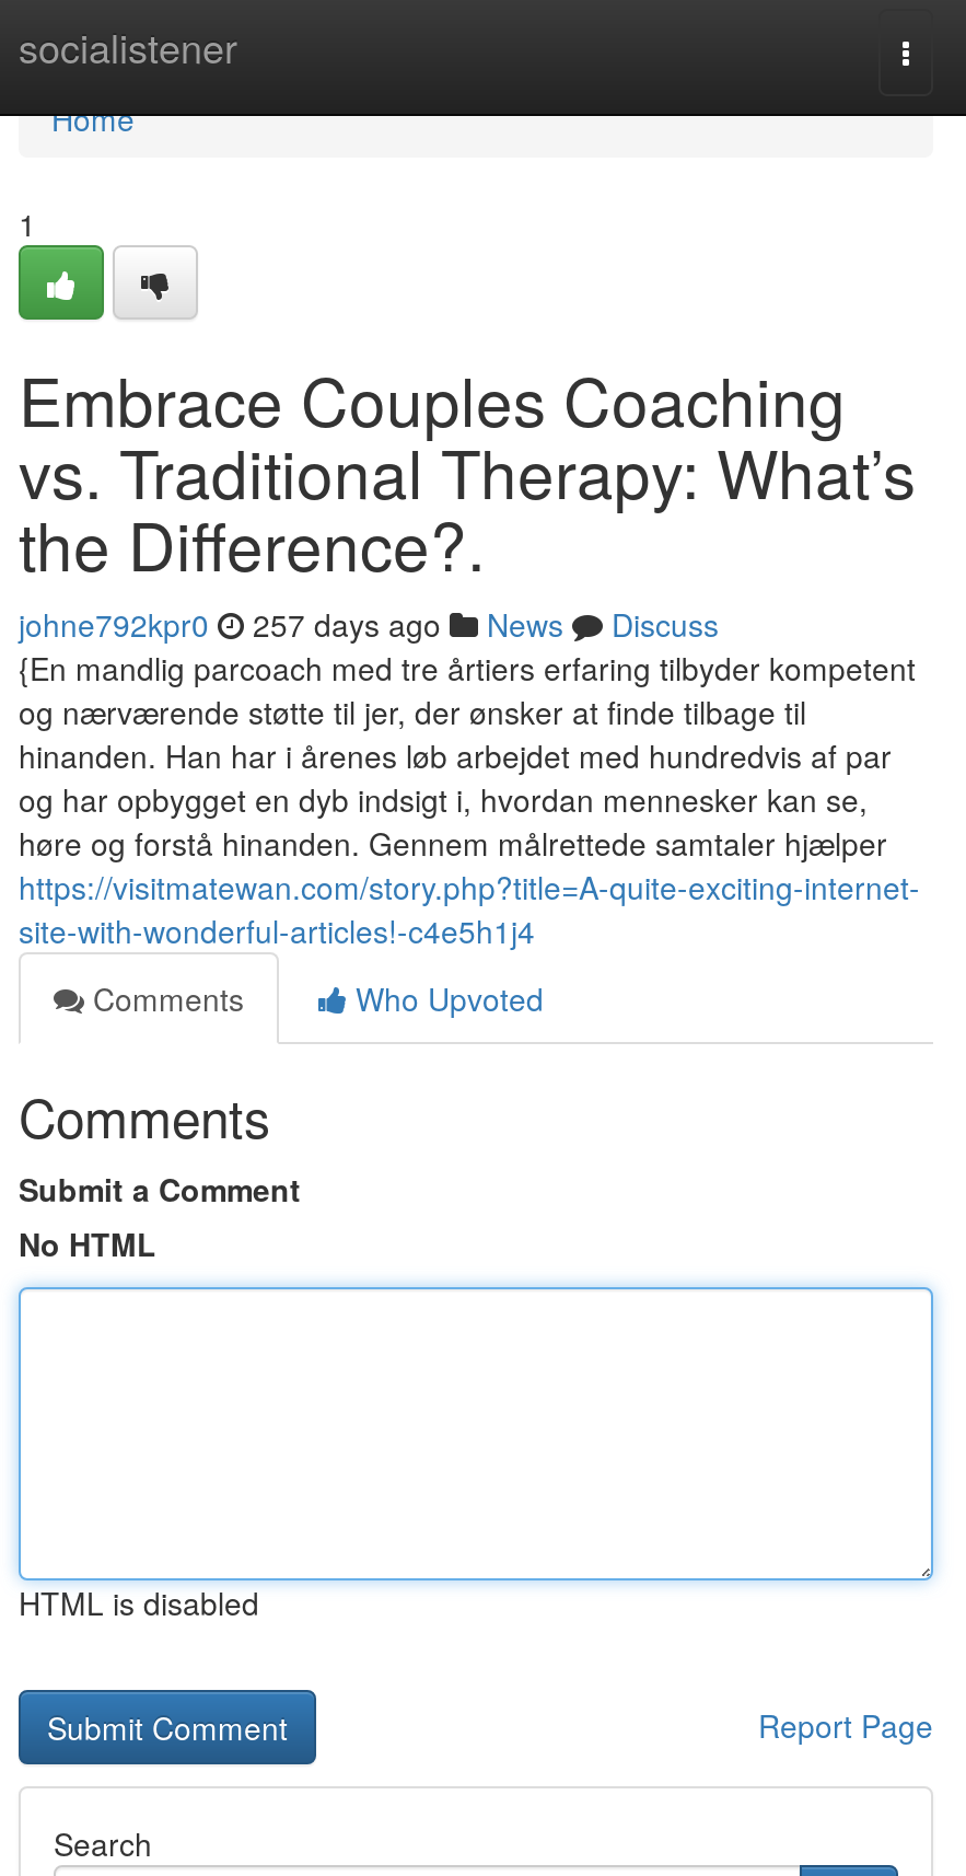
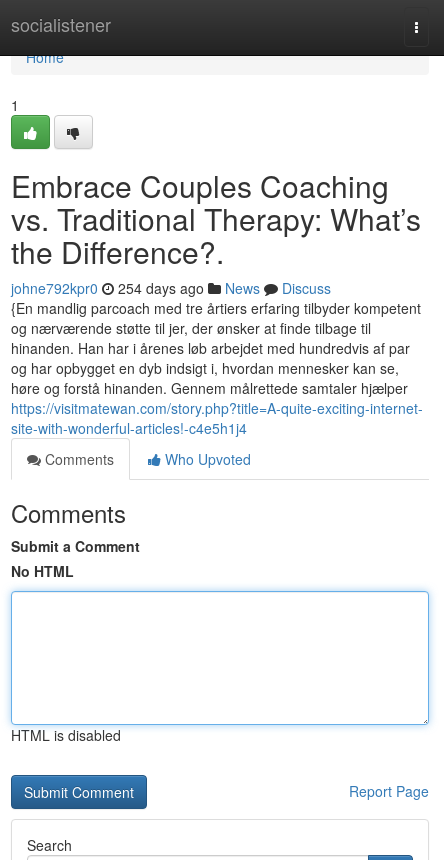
- johne792kpr0 257 days ago News Discuss
+ johne792kpr0 254 days ago News Discuss
